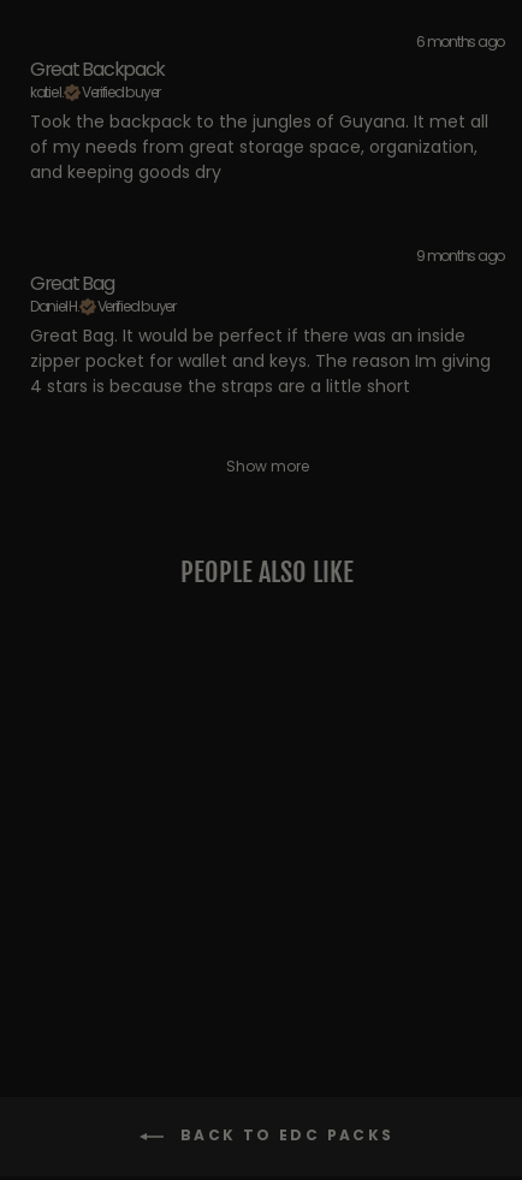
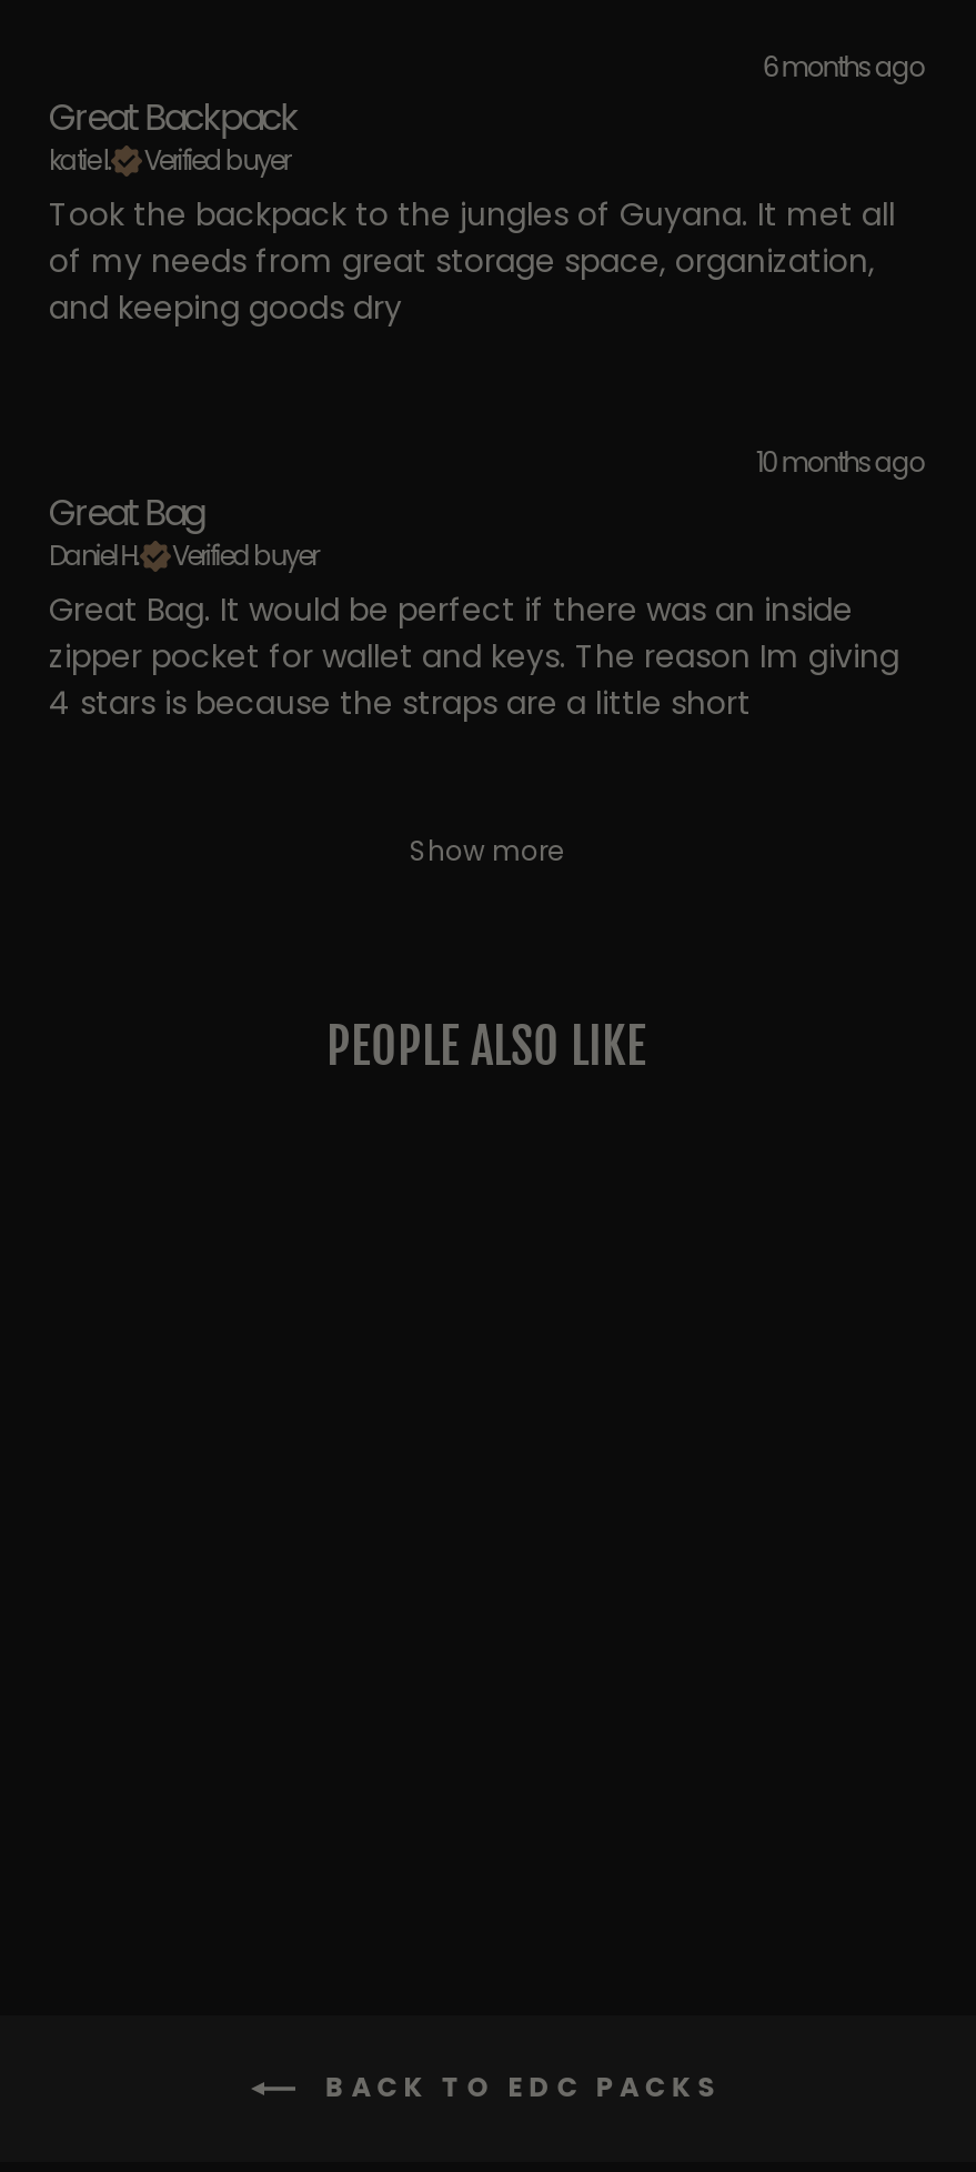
- 9 months ago
+ 10 months ago
